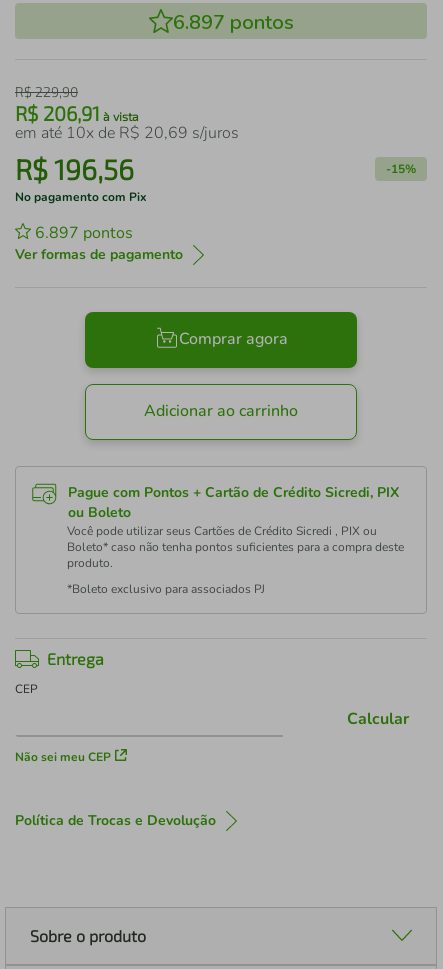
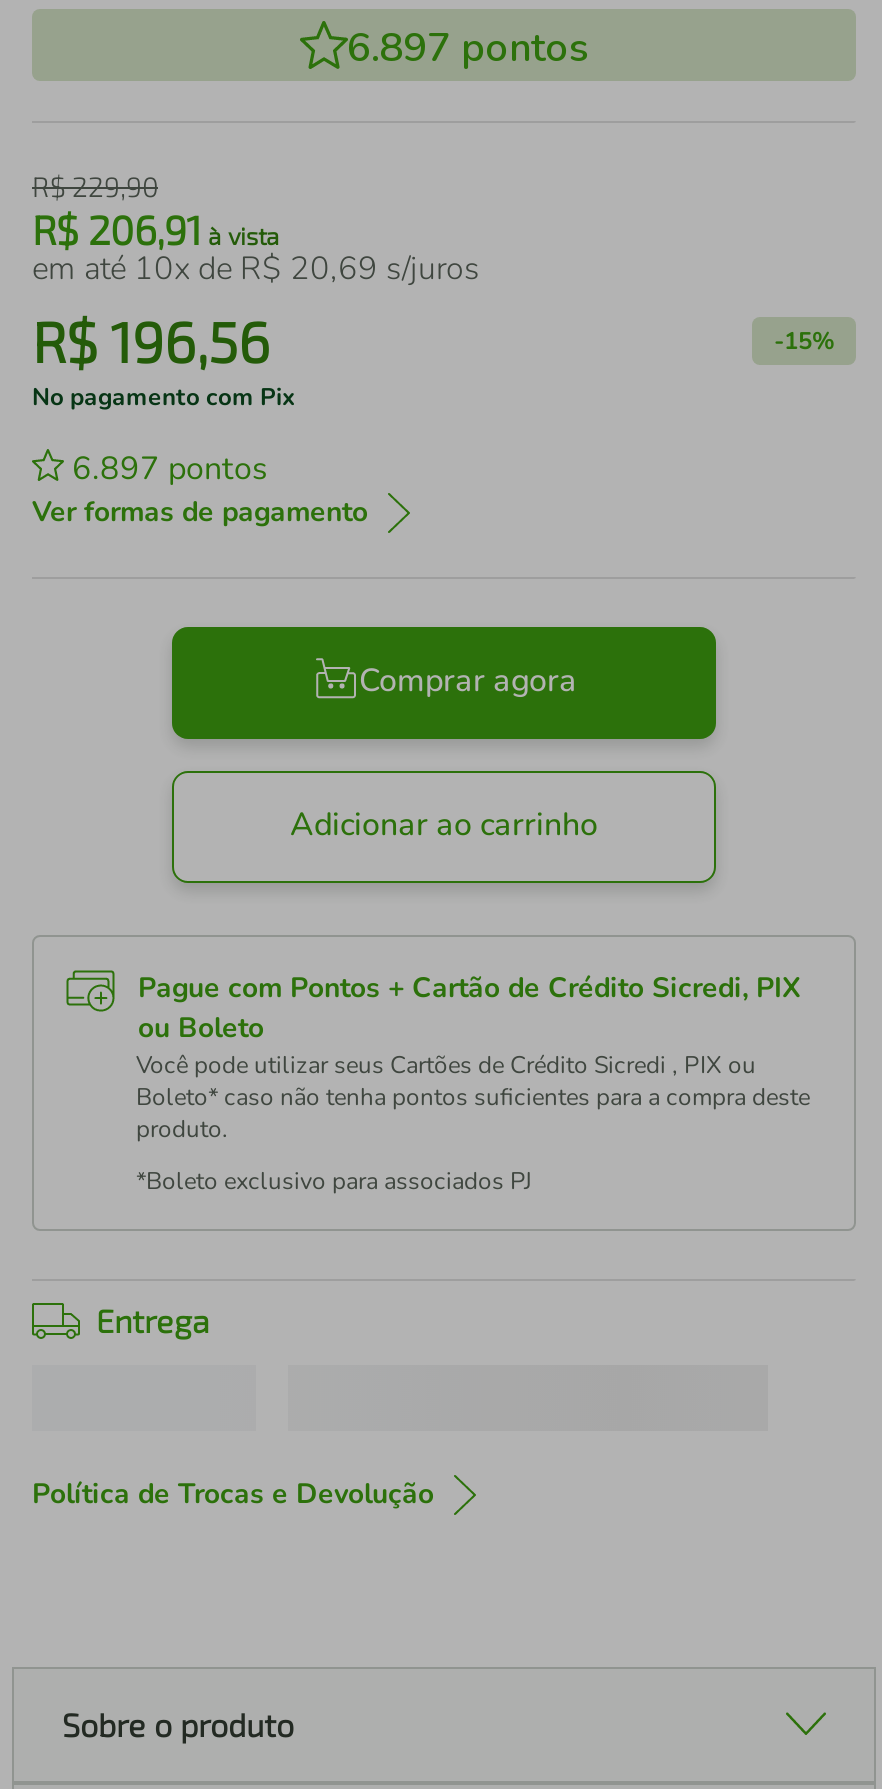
- CEP

- Calcular

- Não sei meu CEP
